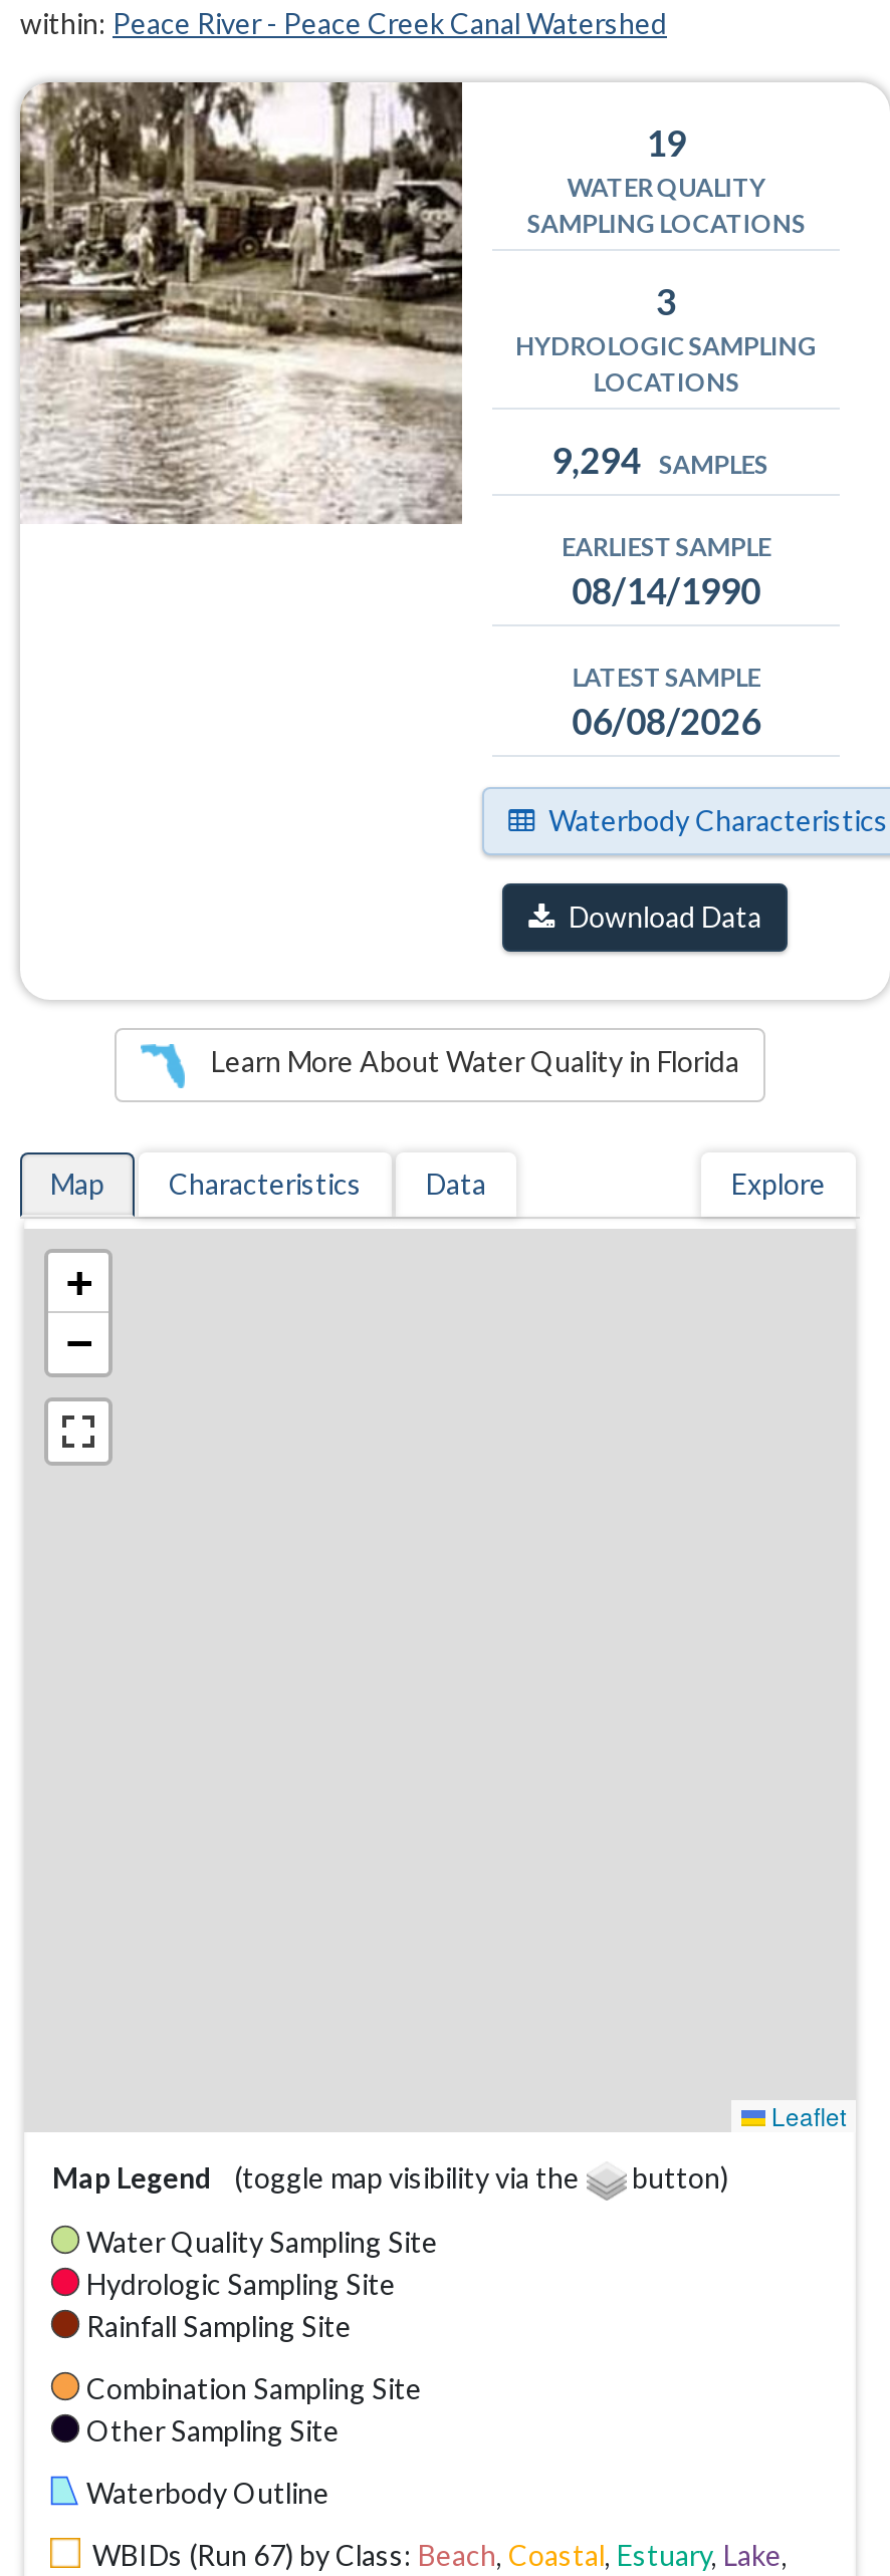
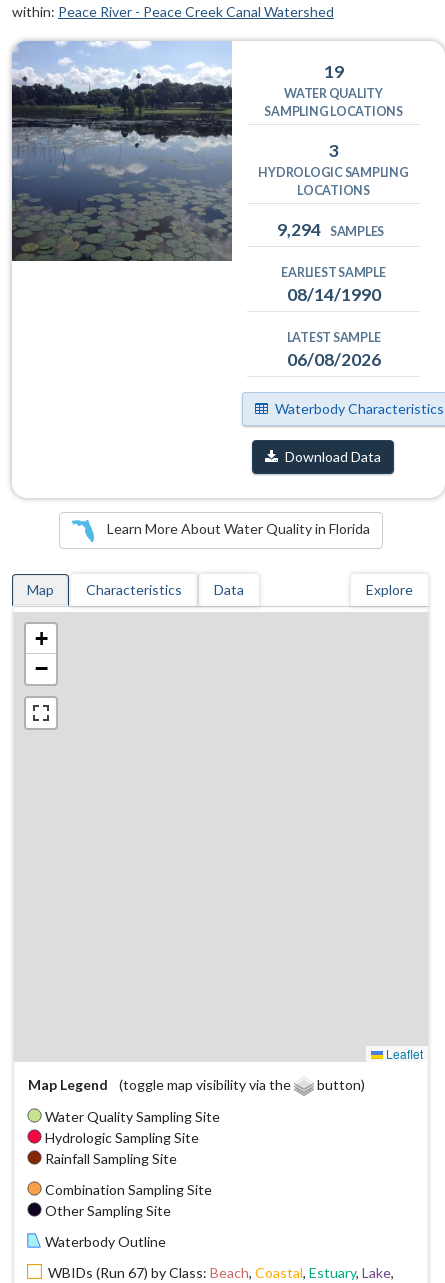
- [image]
+ [image]
